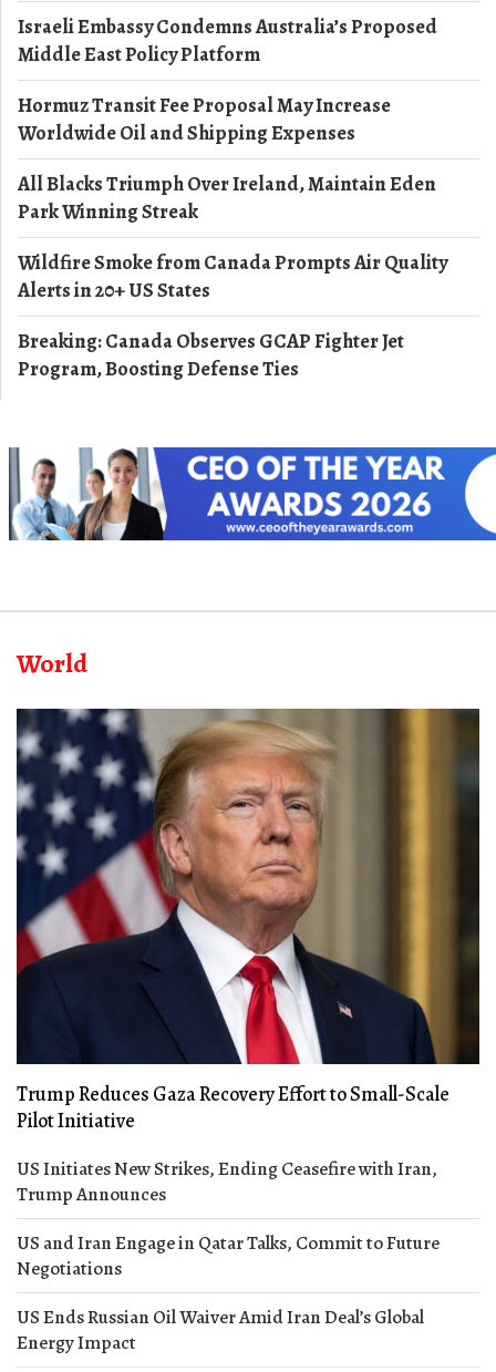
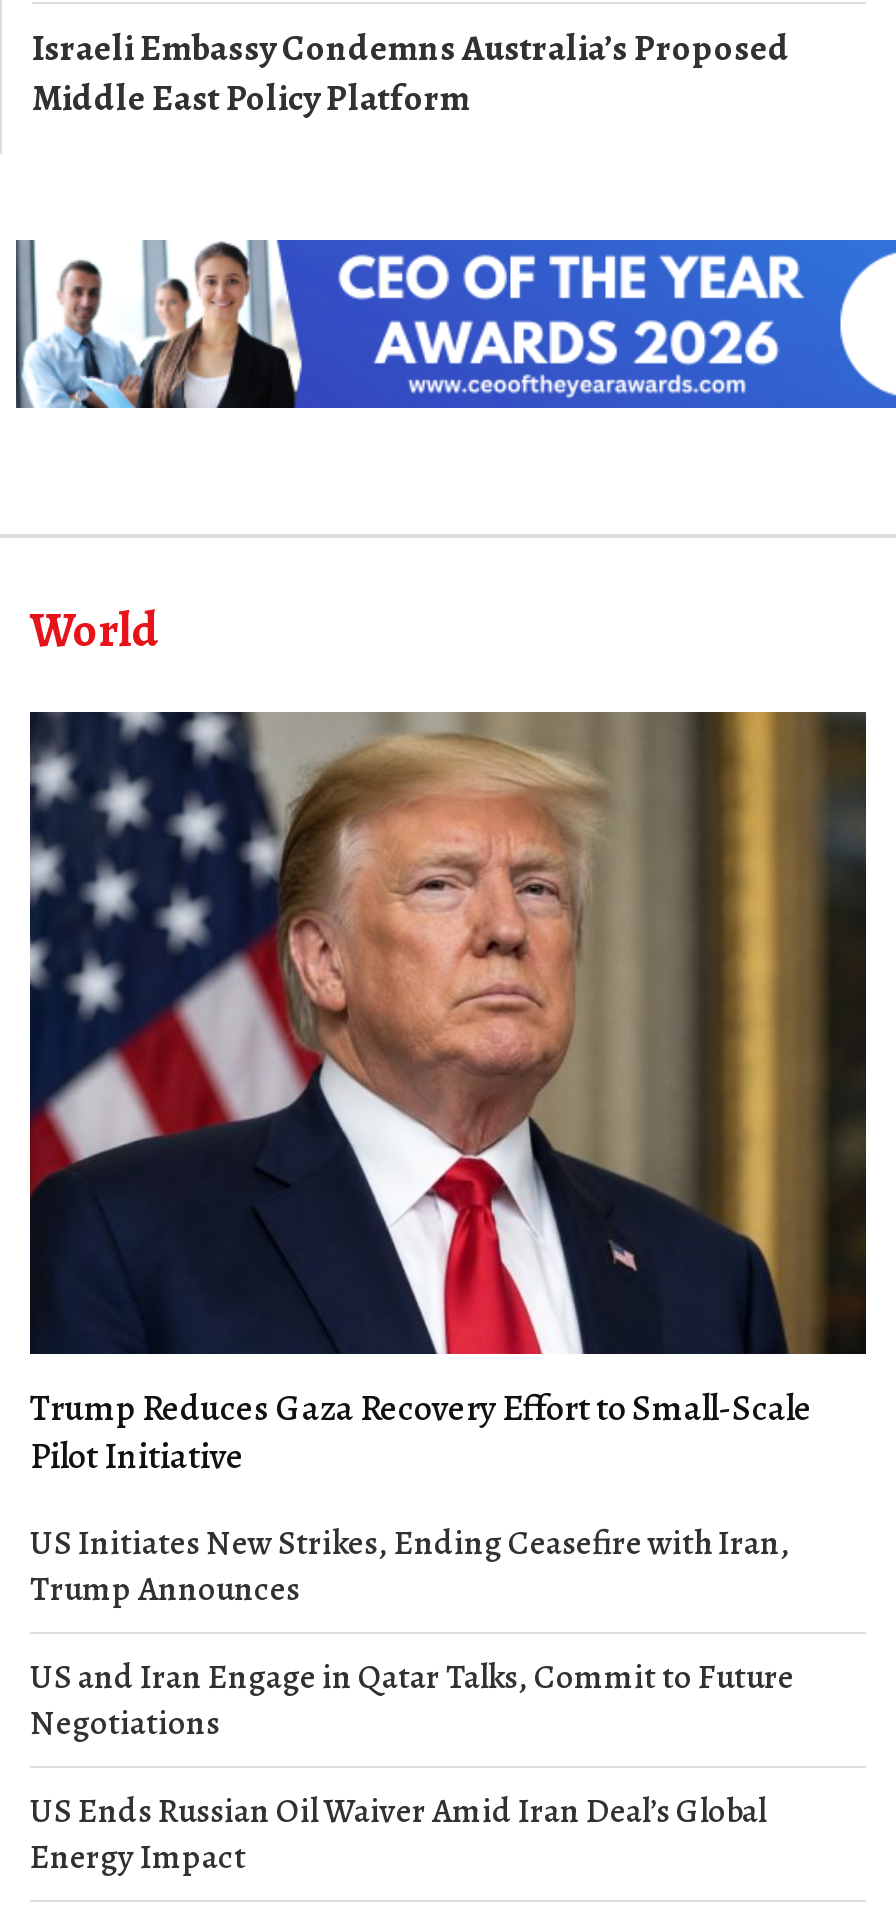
- Hormuz Transit Fee Proposal May Increase
- Worldwide Oil and Shipping Expenses
- All Blacks Triumph Over Ireland, Maintain Eden
- Park Winning Streak
- Wildfire Smoke from Canada Prompts Air Quality
- Alerts in 20+ US States
- Breaking: Canada Observes GCAP Fighter Jet
- Program, Boosting Defense Ties
